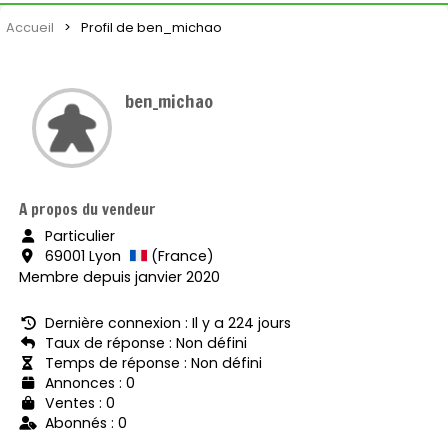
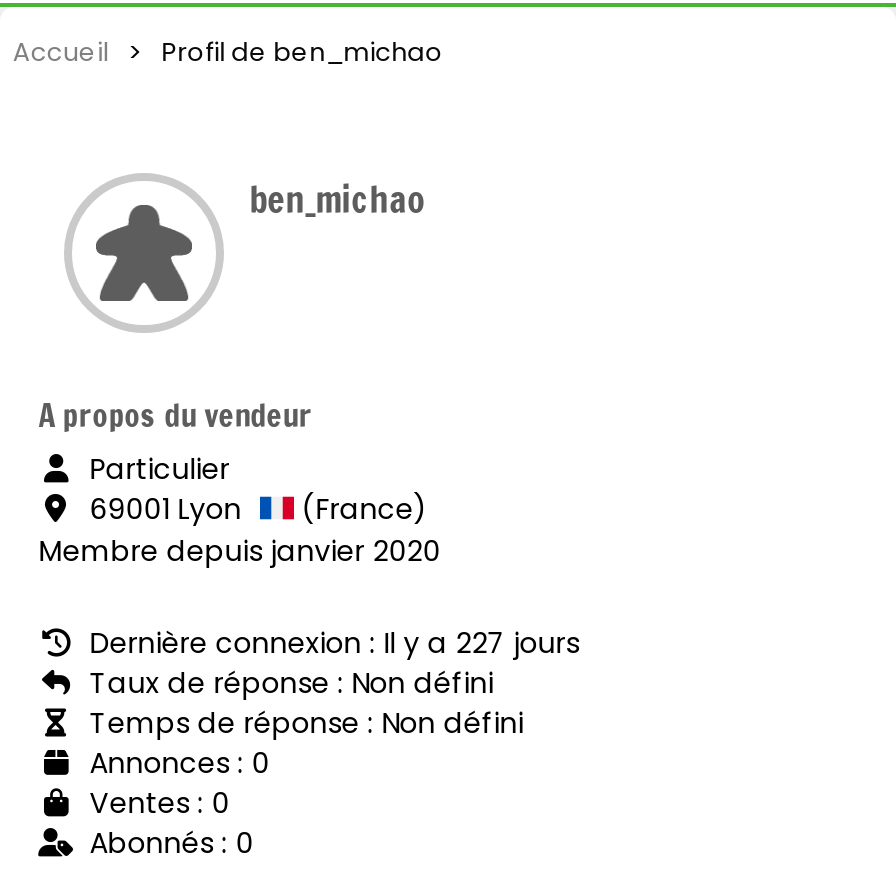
- Dernière connexion : Il y a 224 jours
+ Dernière connexion : Il y a 227 jours
